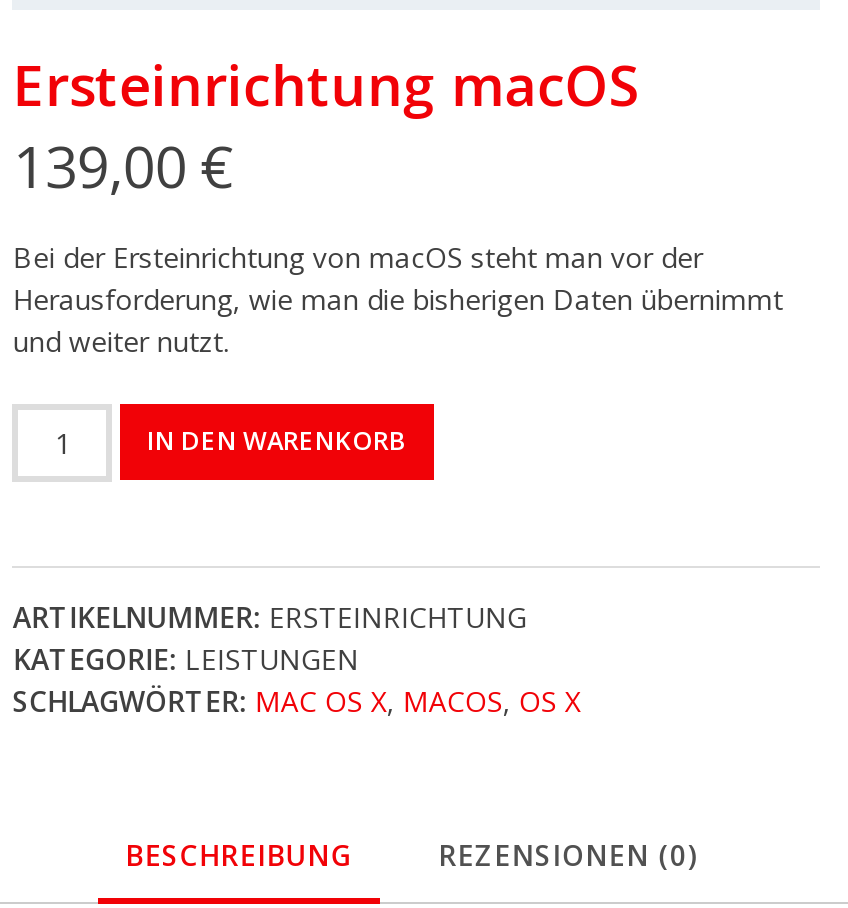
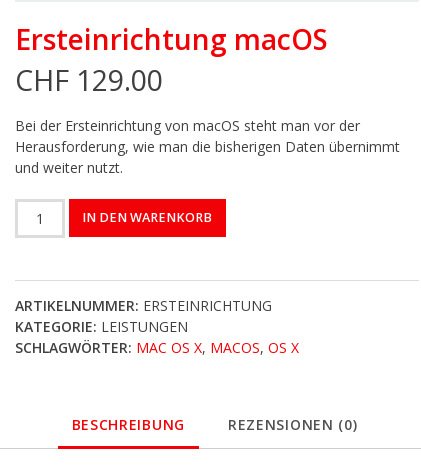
- 139,00 €
+ CHF 129.00
